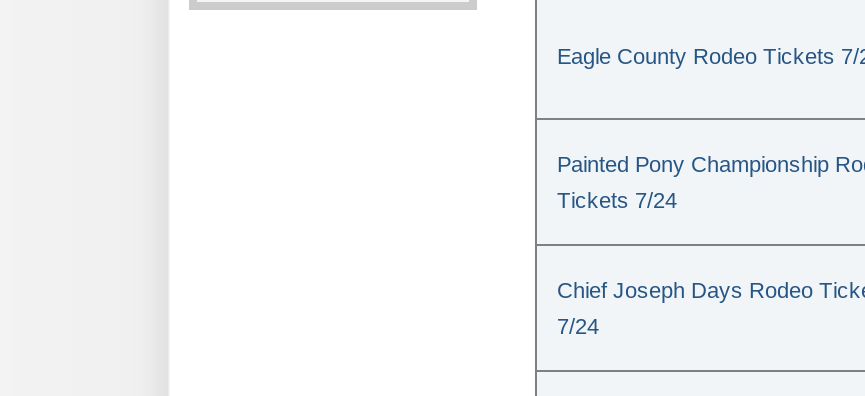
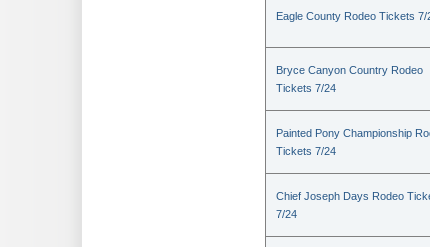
+ Bryce Canyon Country Rodeo
+ Tickets 7/24
